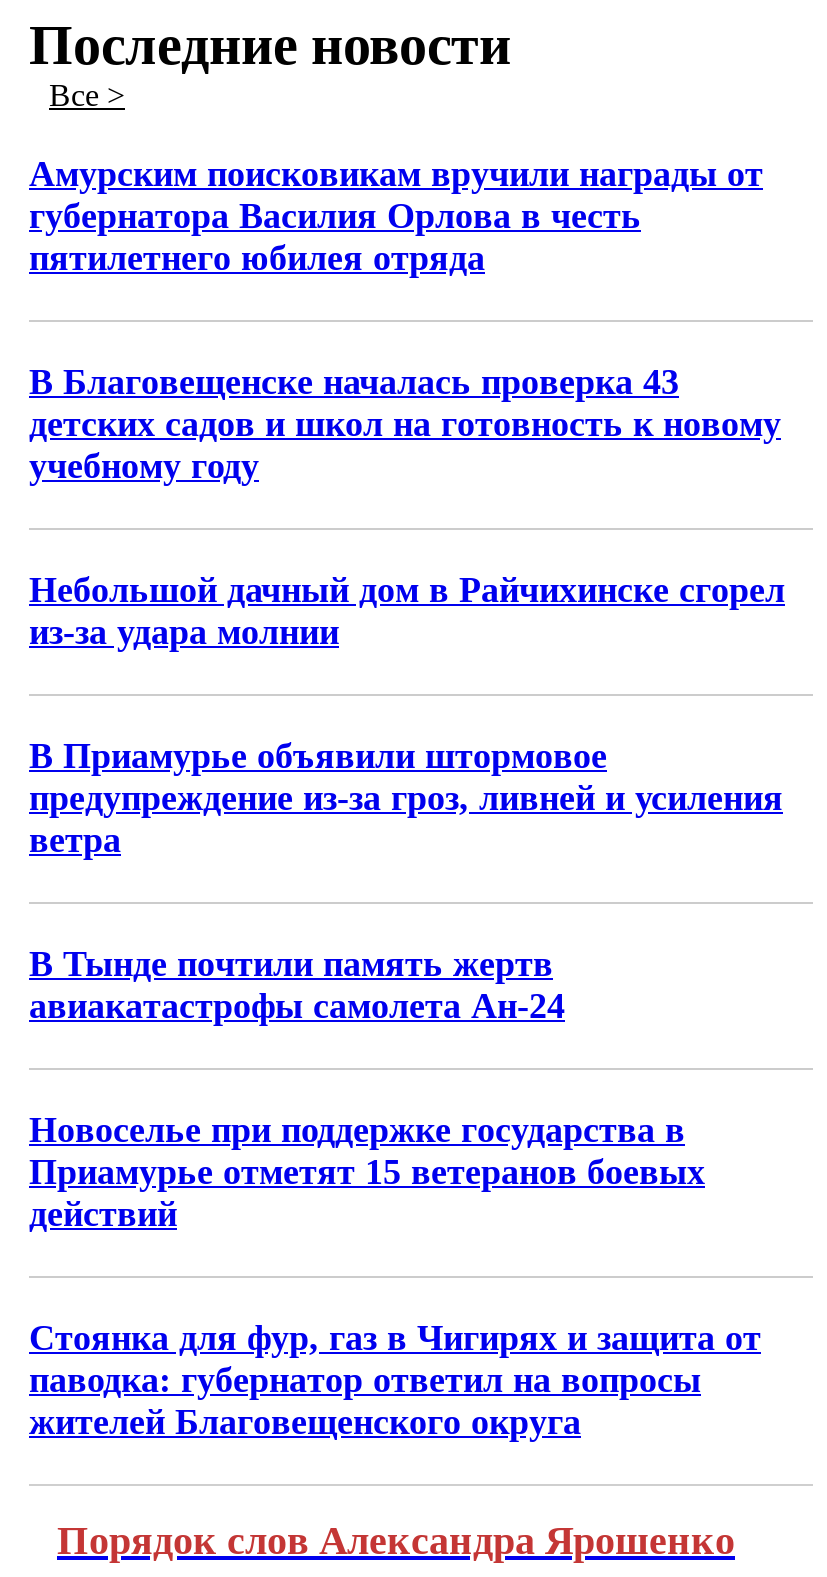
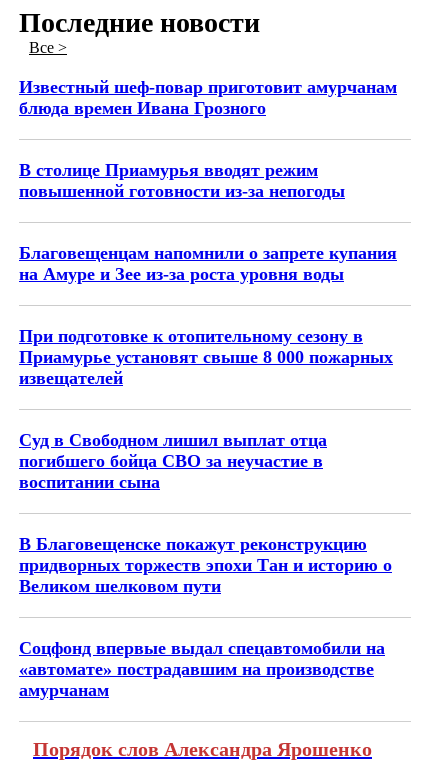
- Амурским поисковикам вручили награды от
- губернатора Василия Орлова в честь
- пятилетнего юбилея отряда
+ Известный шеф-повар приготовит амурчанам
+ блюда времен Ивана Грозного

- В Благовещенске началась проверка 43
- детских садов и школ на готовность к новому
- учебному году
+ В столице Приамурья вводят режим
+ повышенной готовности из-за непогоды

- Небольшой дачный дом в Райчихинске сгорел
- из-за удара молнии
+ Благовещенцам напомнили о запрете купания
+ на Амуре и Зее из-за роста уровня воды

- В Приамурье объявили штормовое
- предупреждение из-за гроз, ливней и усиления
- ветра
+ При подготовке к отопительному сезону в
+ Приамурье установят свыше 8 000 пожарных
+ извещателей

- В Тынде почтили память жертв
- авиакатастрофы самолета Ан-24
+ Суд в Свободном лишил выплат отца
+ погибшего бойца СВО за неучастие в
+ воспитании сына

- Новоселье при поддержке государства в
- Приамурье отметят 15 ветеранов боевых
- действий
+ В Благовещенске покажут реконструкцию
+ придворных торжеств эпохи Тан и историю о
+ Великом шелковом пути

- Стоянка для фур, газ в Чигирях и защита от
- паводка: губернатор ответил на вопросы
- жителей Благовещенского округа
+ Соцфонд впервые выдал спецавтомобили на
+ «автомате» пострадавшим на производстве
+ амурчанам
